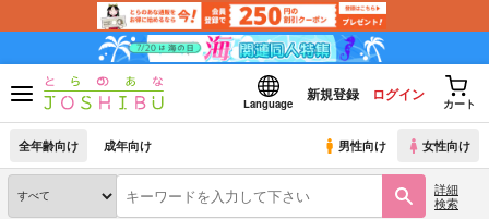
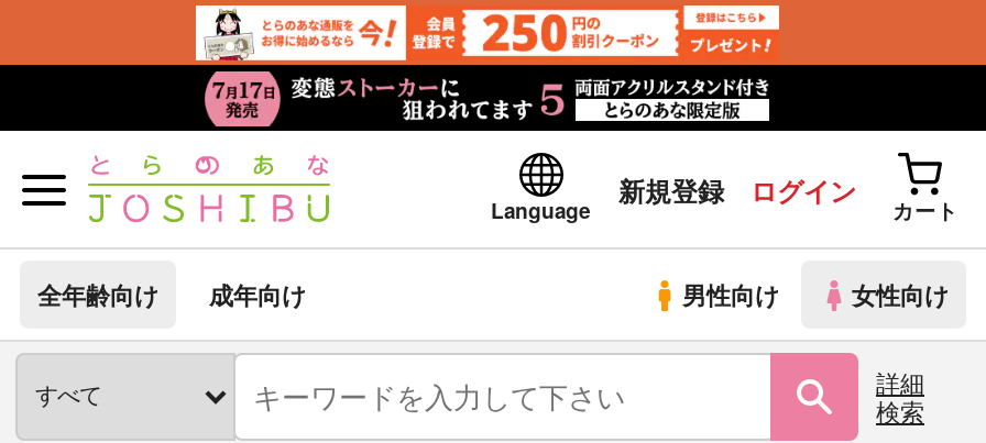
- [image]
+ [image]
